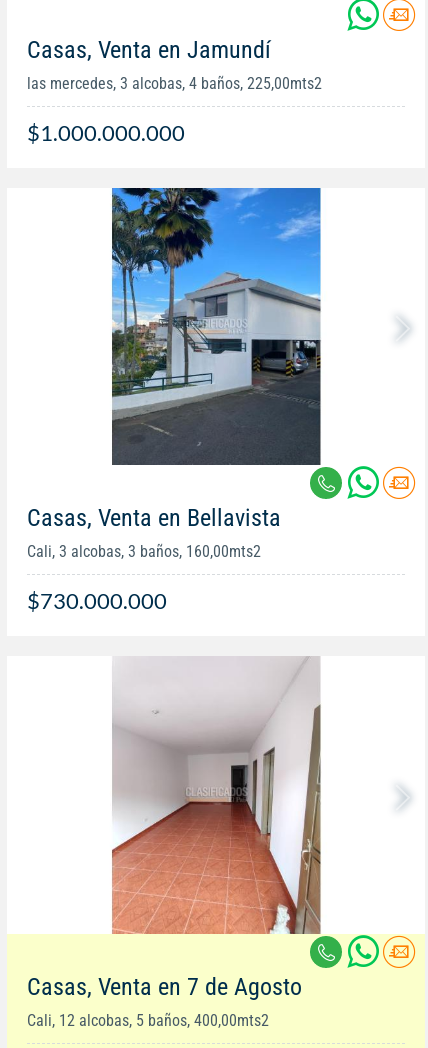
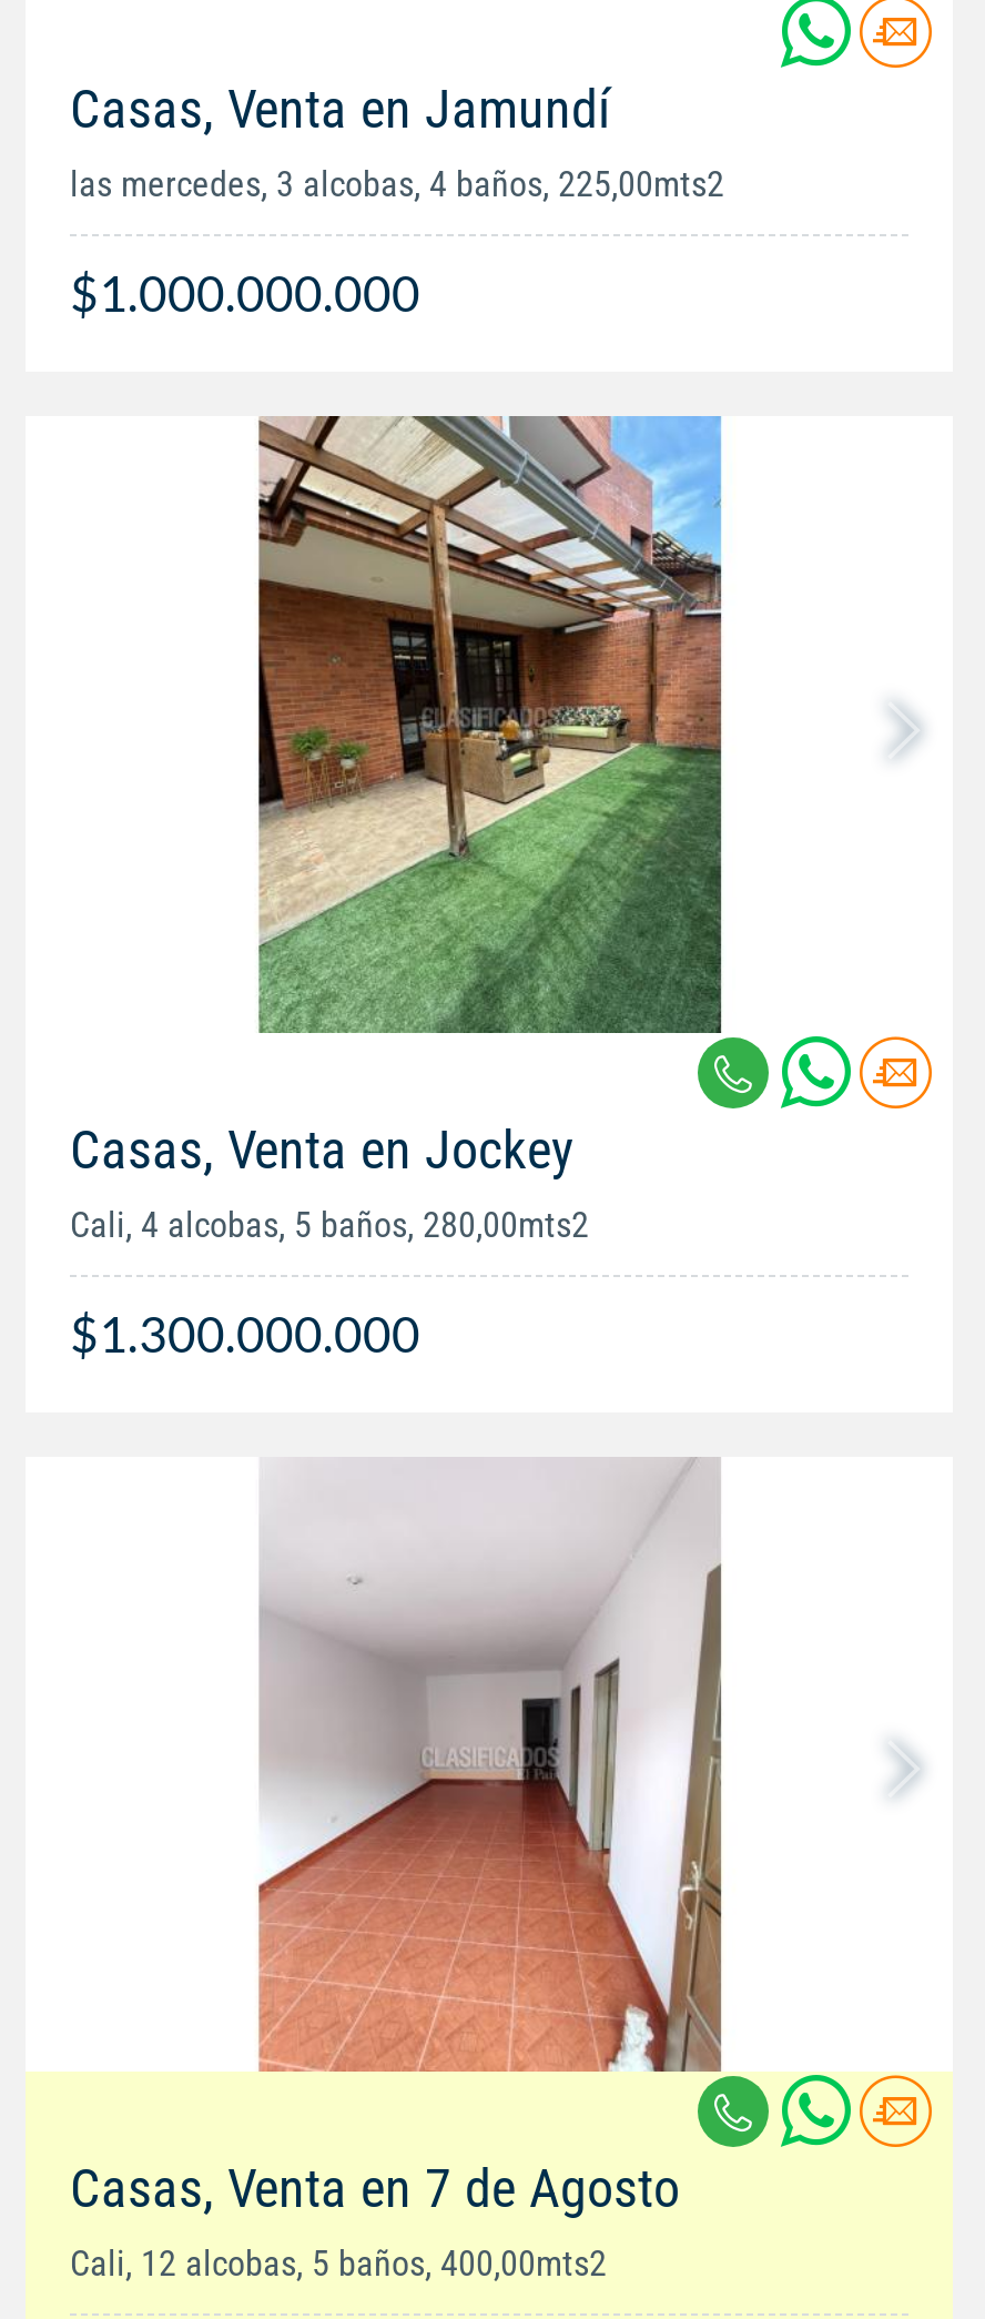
- [image]
- Casas, Venta en Bellavista
+ [image]
+ Casas, Venta en Jockey

- Cali, 3 alcobas, 3 baños, 160,00mts2
+ Cali, 4 alcobas, 5 baños, 280,00mts2

- $730.000.000
+ $1.300.000.000
